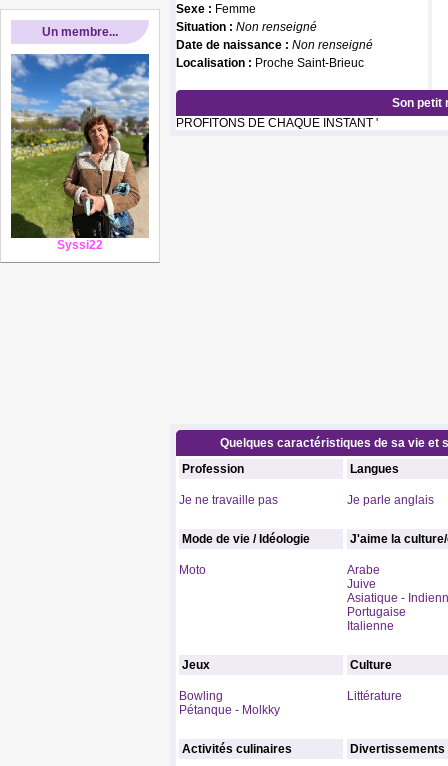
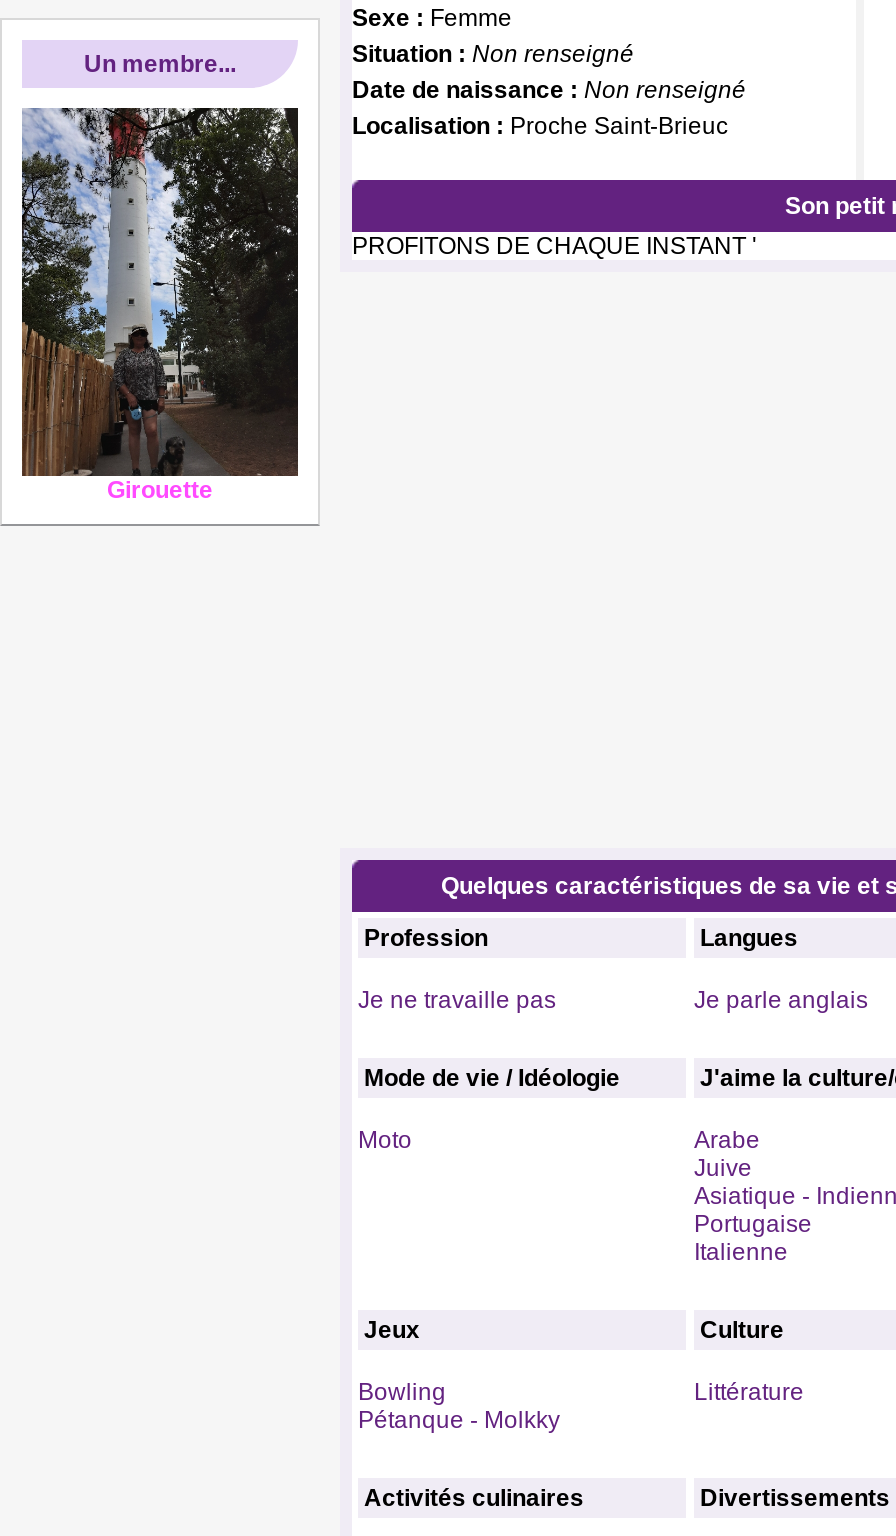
- [image]
- Syssi22
+ [image]
+ Girouette
